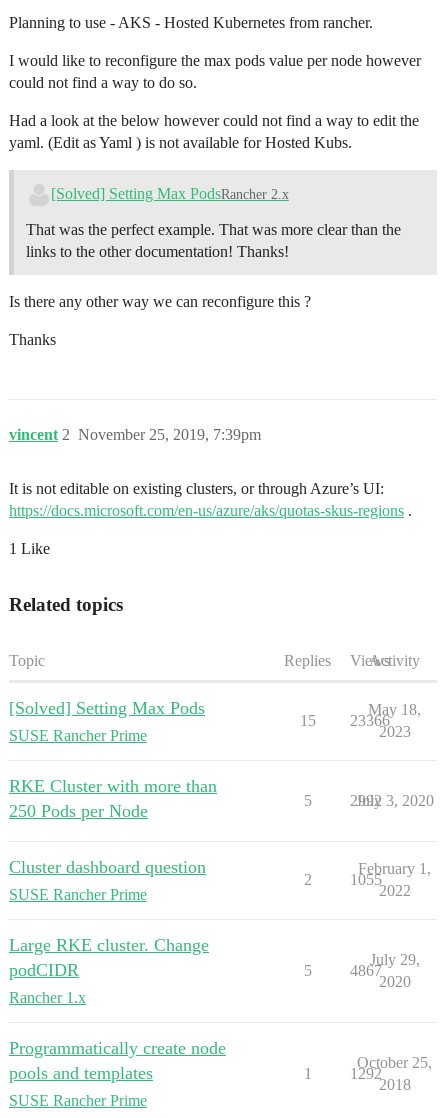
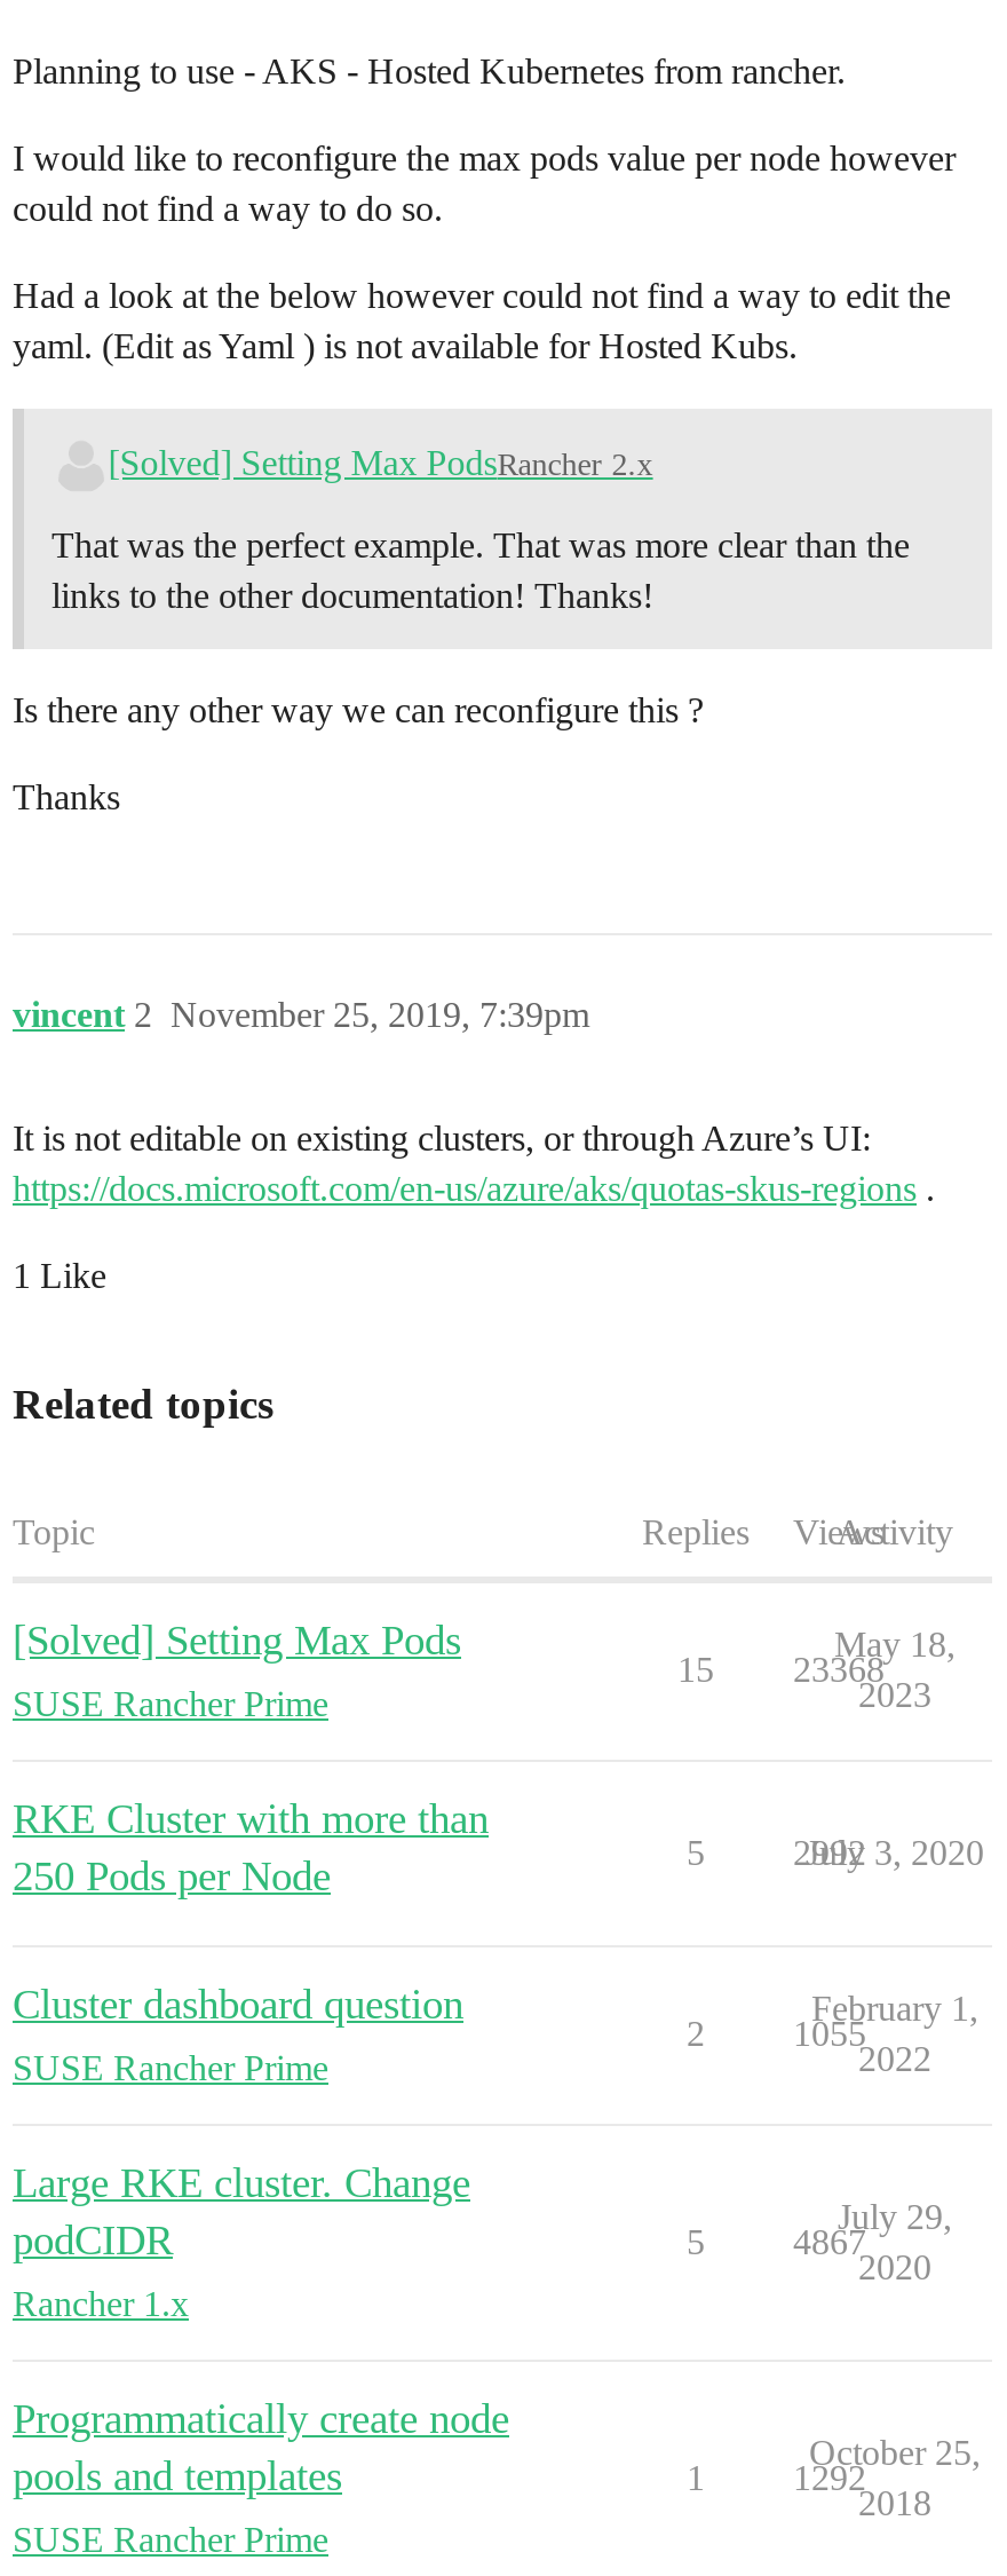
- 23366
+ 23368
